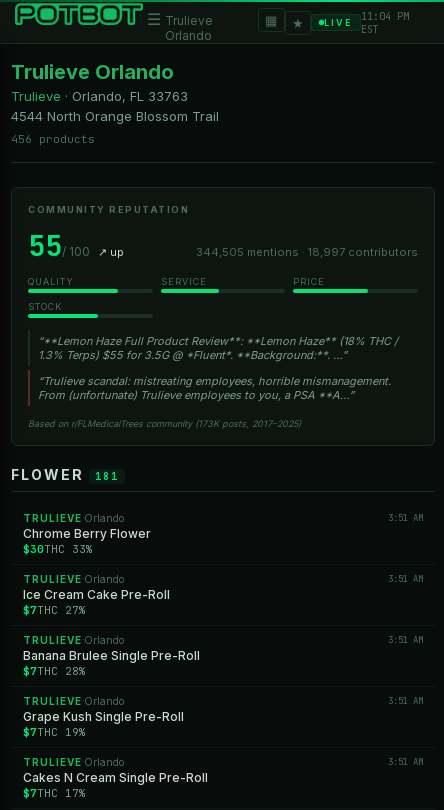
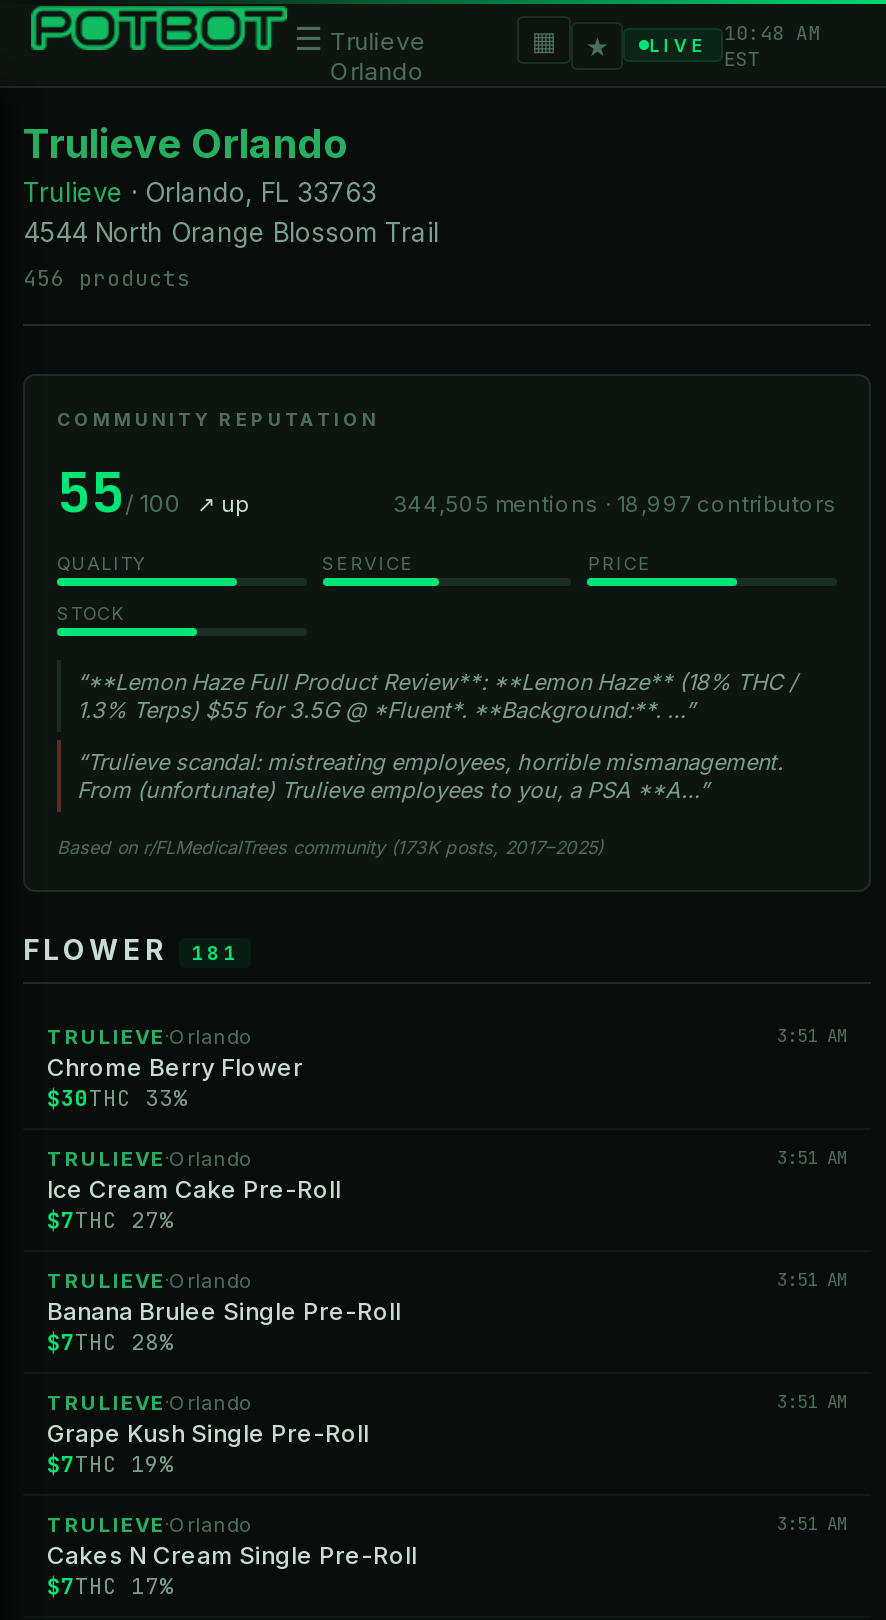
- 11:04 PM
+ 10:48 AM
